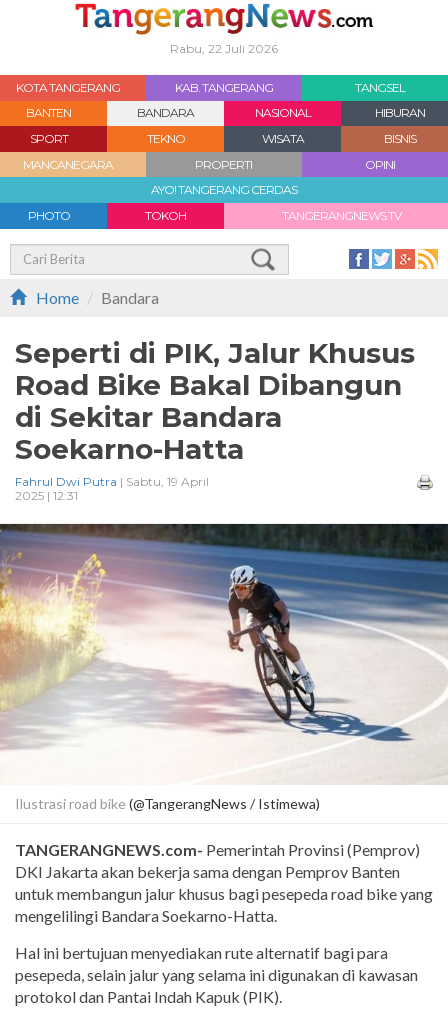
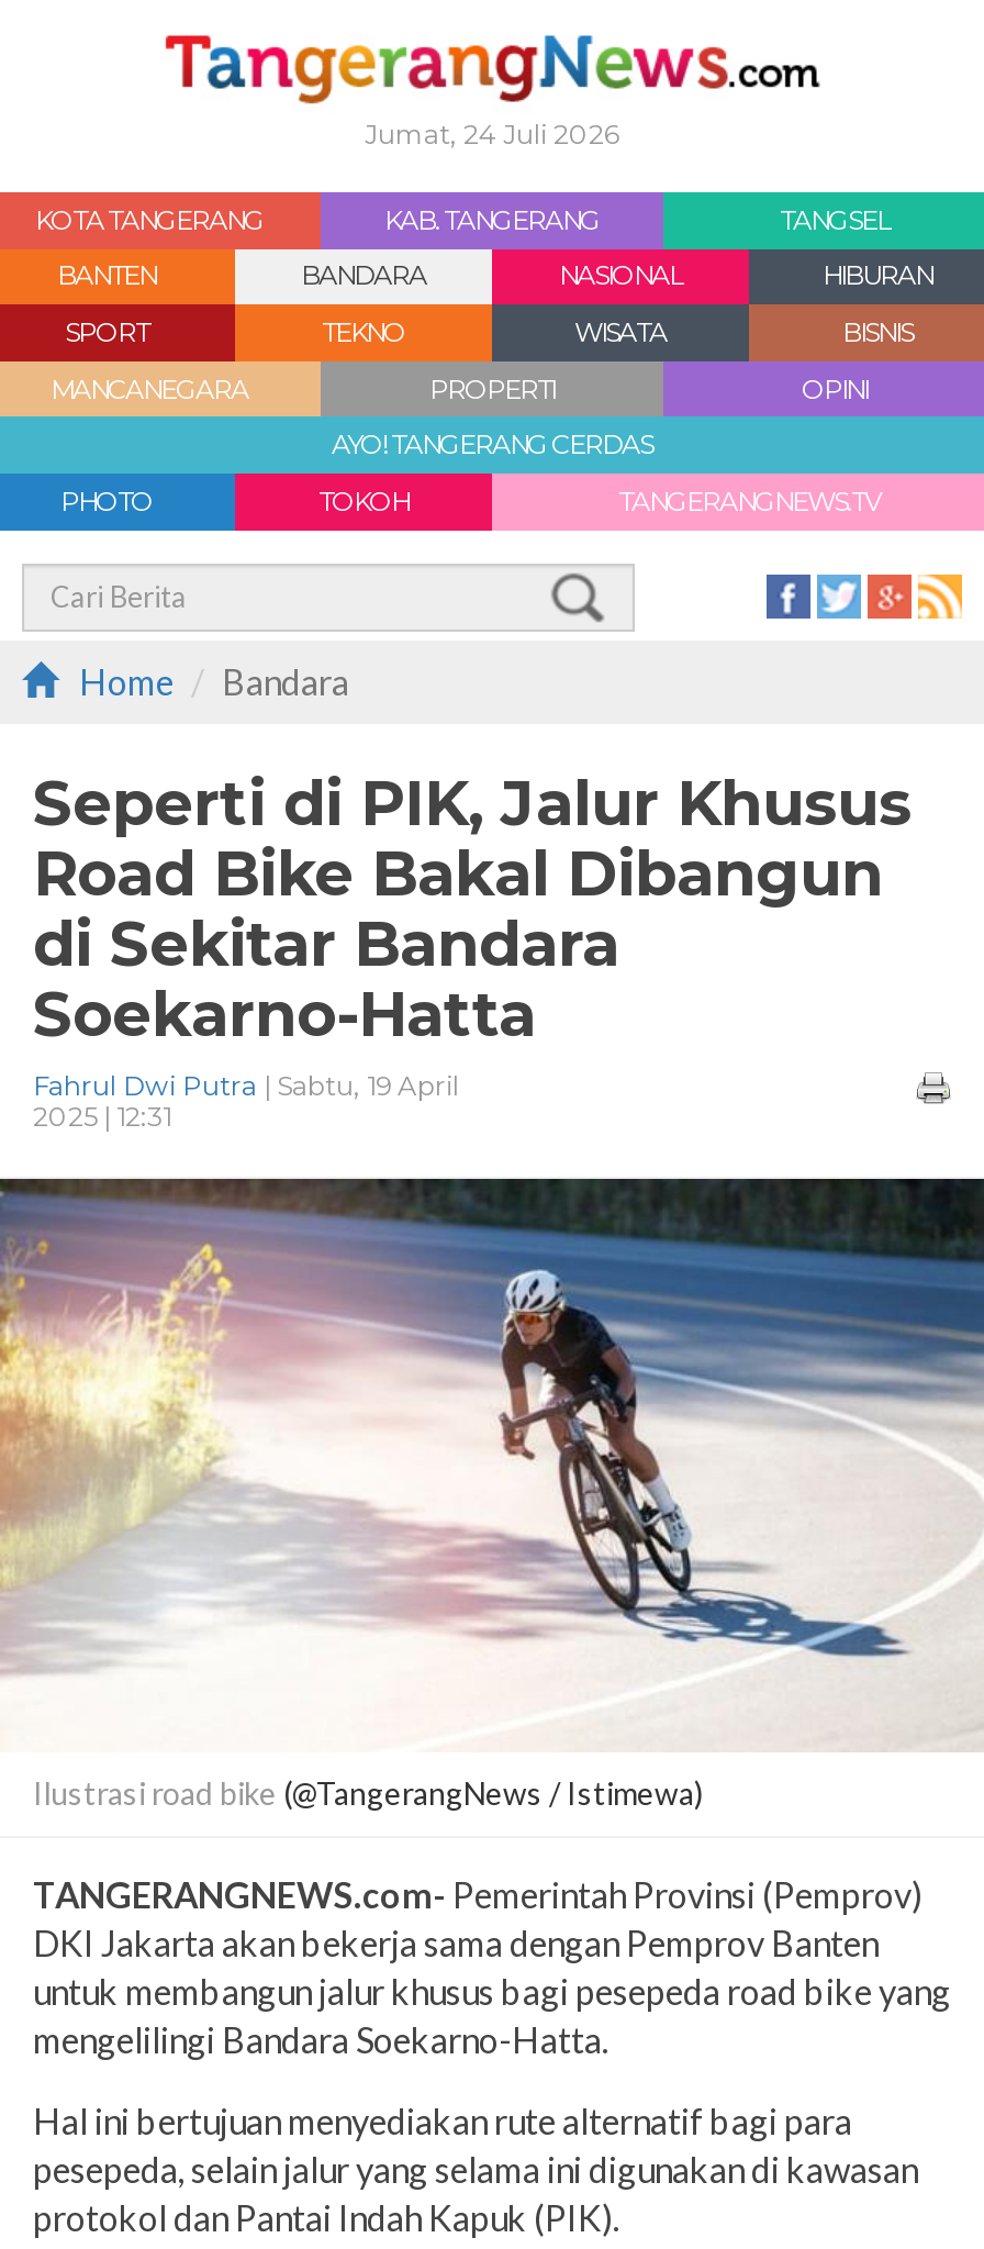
- Rabu, 22 Juli 2026
+ Jumat, 24 Juli 2026
